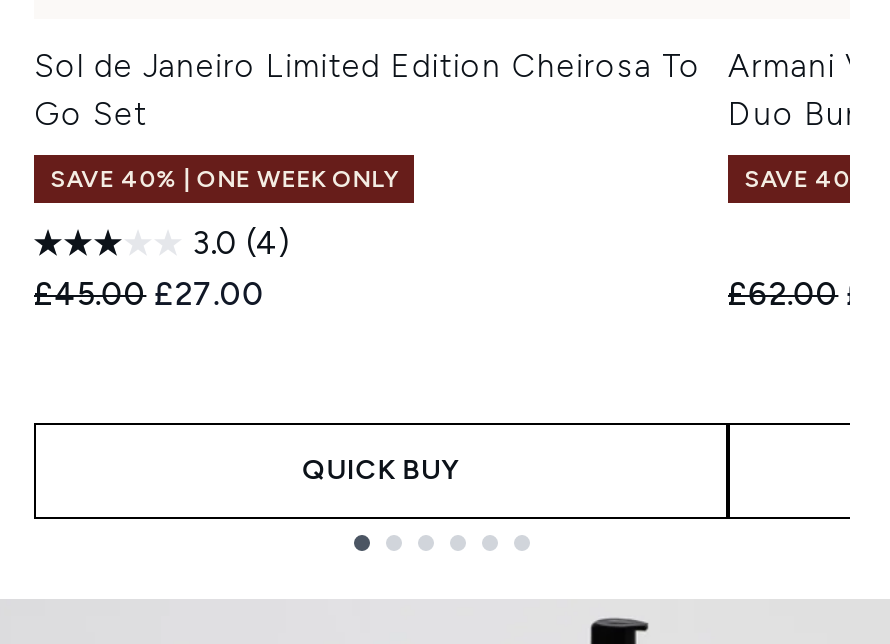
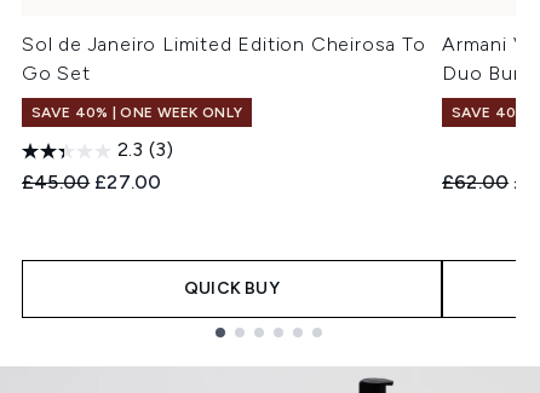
- 3.0 (4)
+ 2.3 (3)
